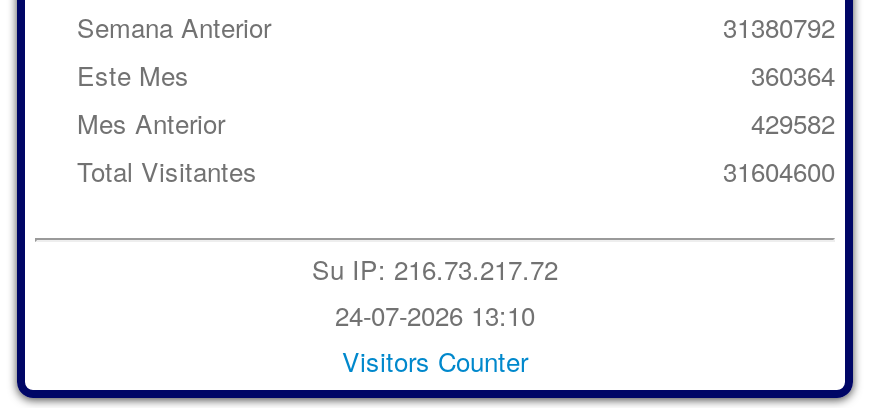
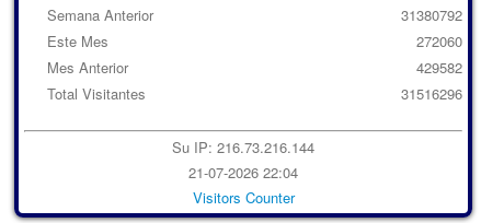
- 360364
+ 272060

- 31604600
+ 31516296

- Su IP: 216.73.217.72
+ Su IP: 216.73.216.144

- 24-07-2026 13:10
+ 21-07-2026 22:04
